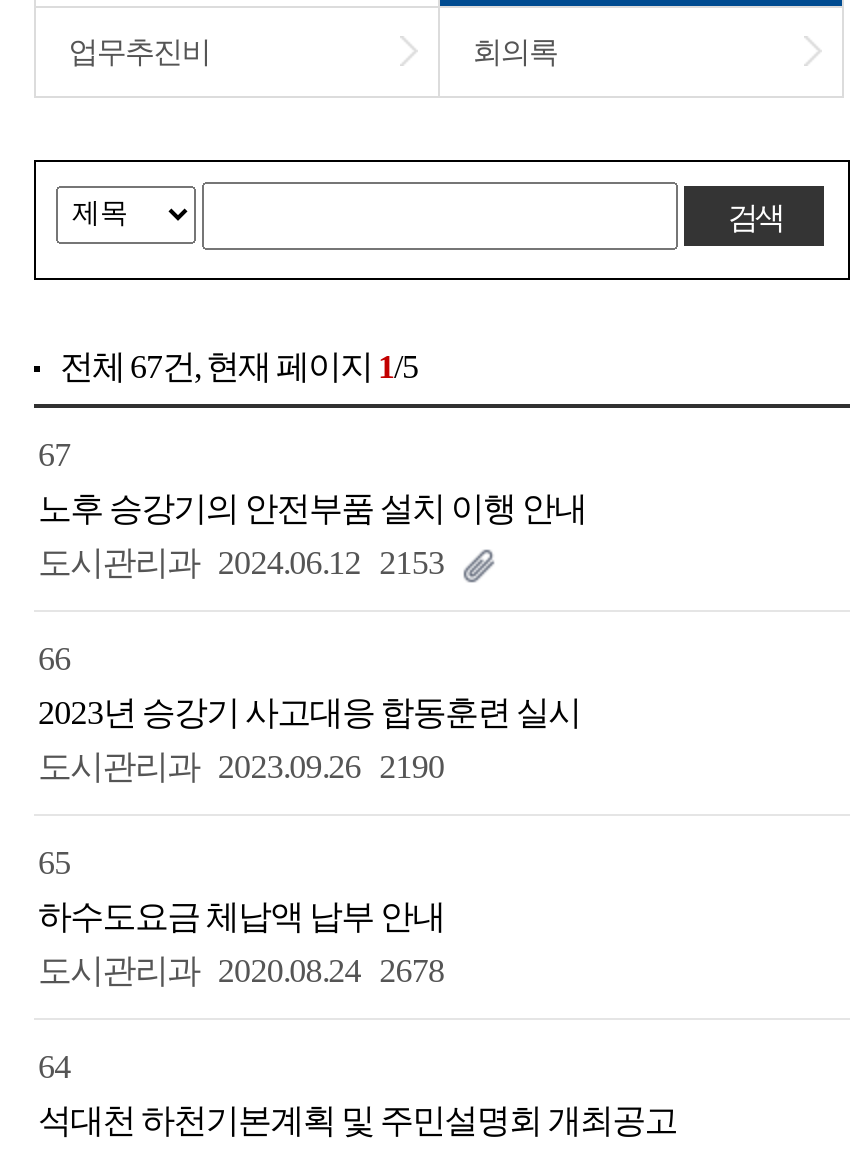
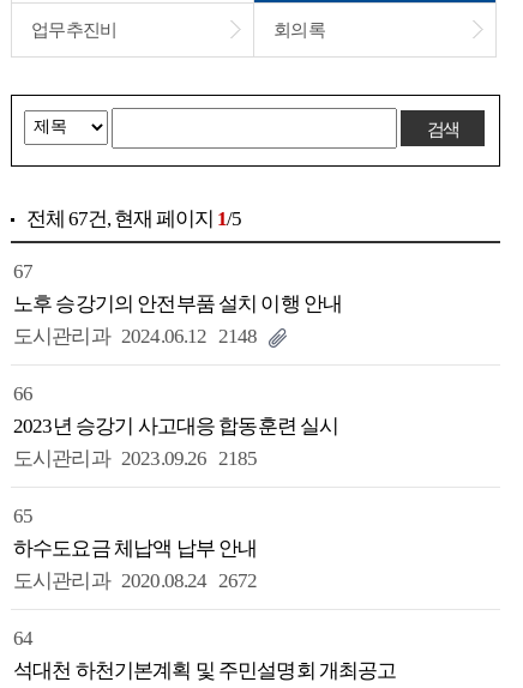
- 도시관리과 2024.06.12 2153
+ 도시관리과 2024.06.12 2148

- 도시관리과 2023.09.26 2190
+ 도시관리과 2023.09.26 2185

- 도시관리과 2020.08.24 2678
+ 도시관리과 2020.08.24 2672
